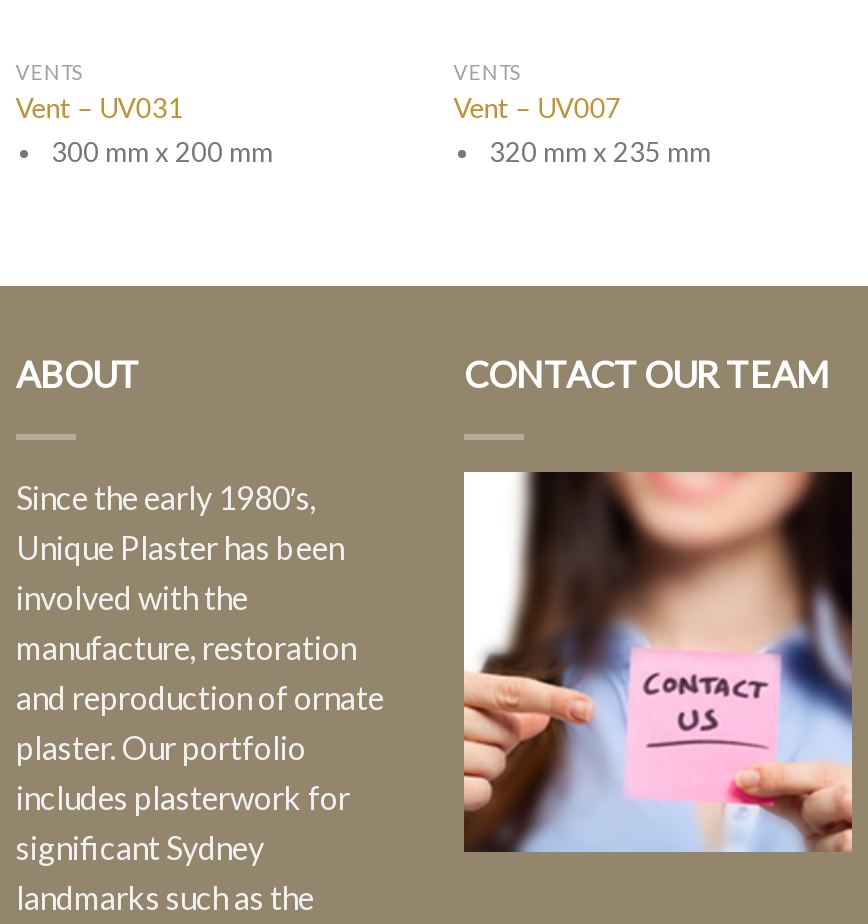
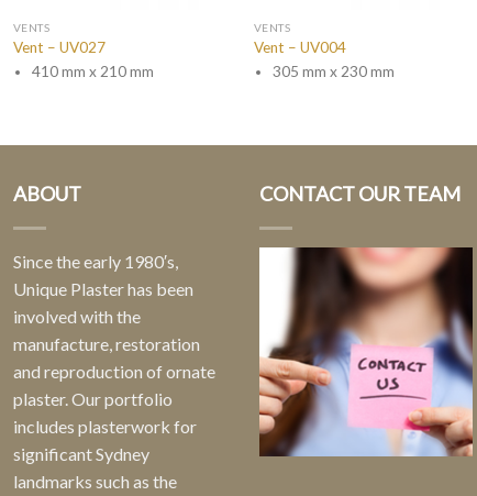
- Vent – UV031
+ Vent – UV027

- Vent – UV007
+ Vent – UV004

- 300 mm x 200 mm
+ 410 mm x 210 mm

- 320 mm x 235 mm
+ 305 mm x 230 mm
